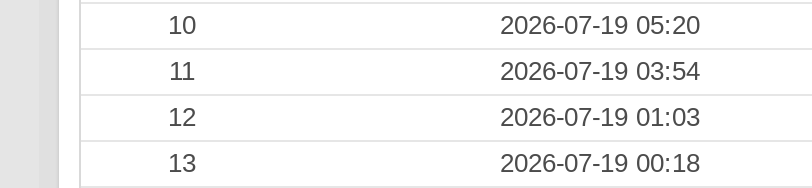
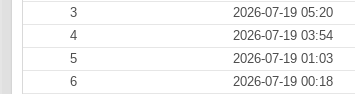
- 10
+ 3

- 11
+ 4

- 12
+ 5

- 13
+ 6
